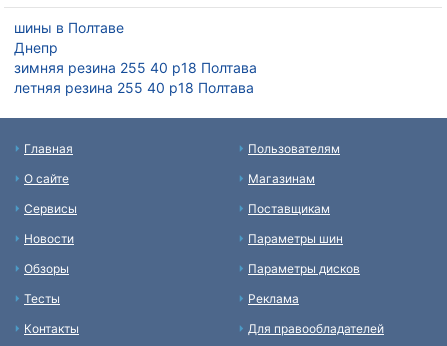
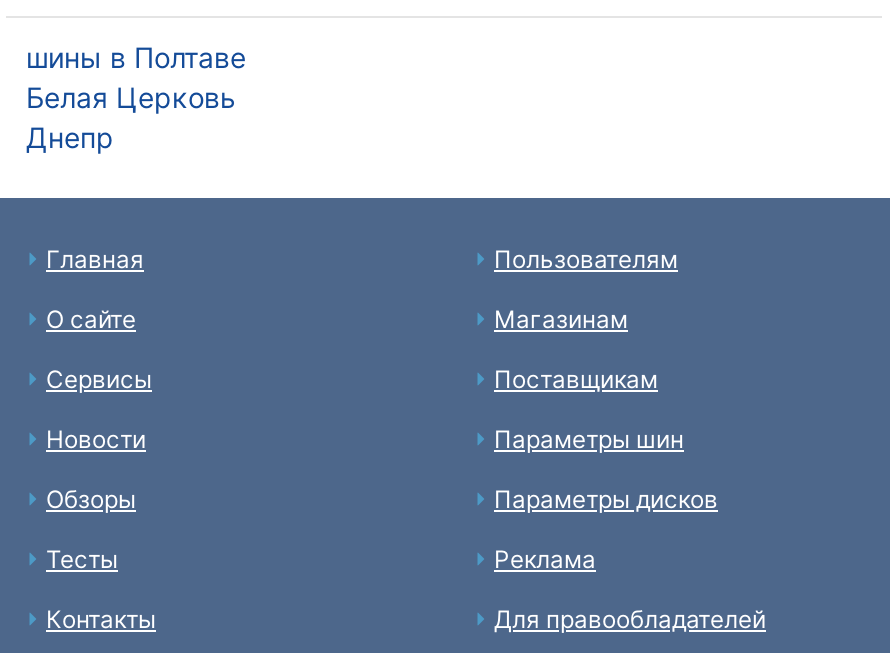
+ Белая Церковь

moved down: Днепр

- зимняя резина 255 40 р18 Полтава
- летняя резина 255 40 р18 Полтава
